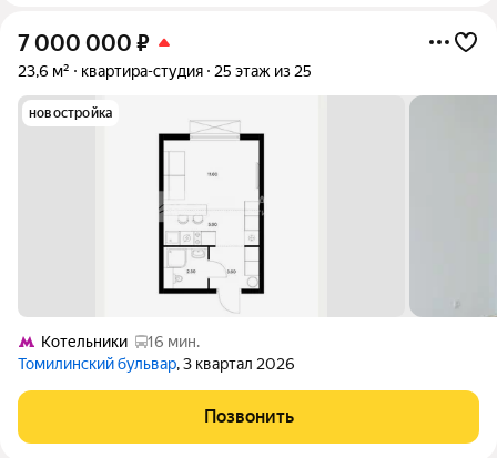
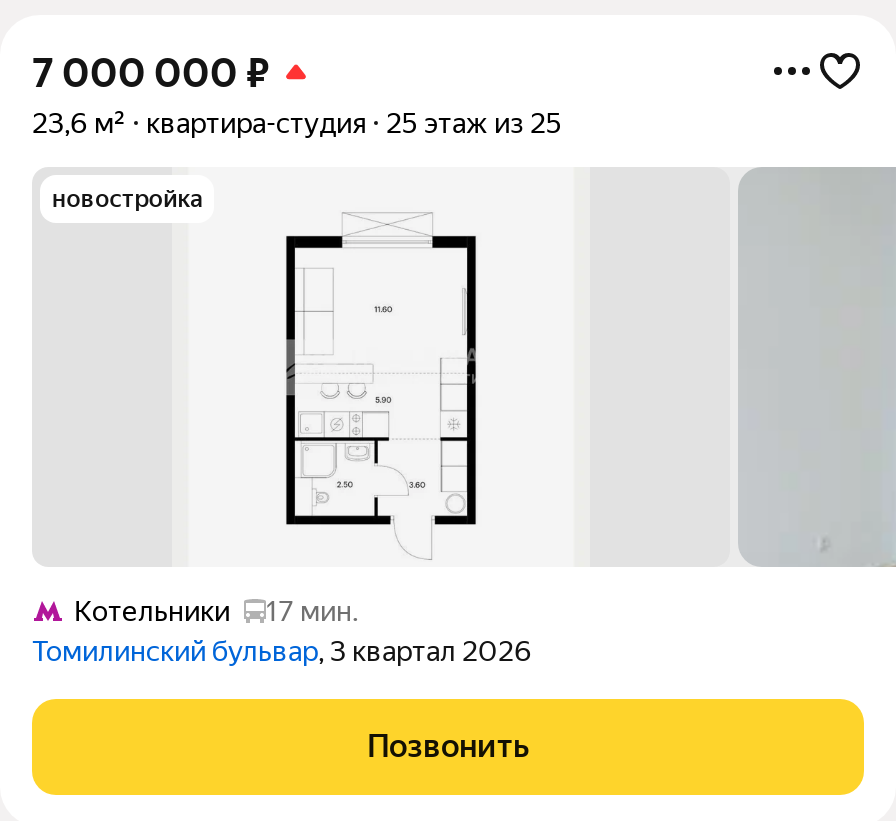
- Котельники 16 мин.
+ Котельники 17 мин.
